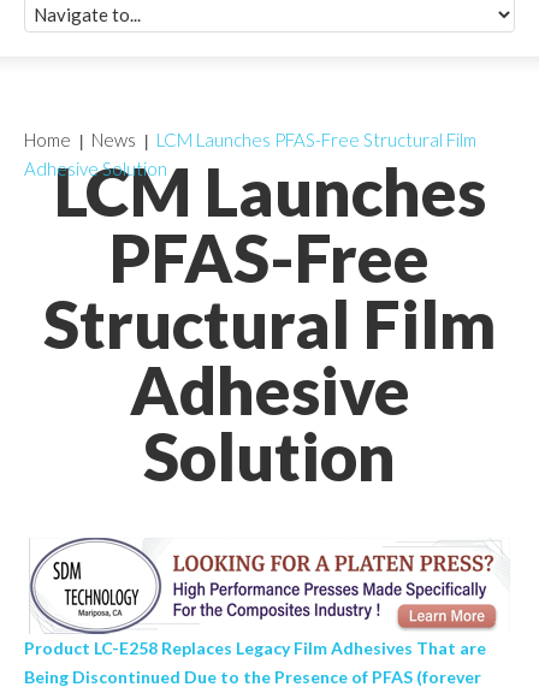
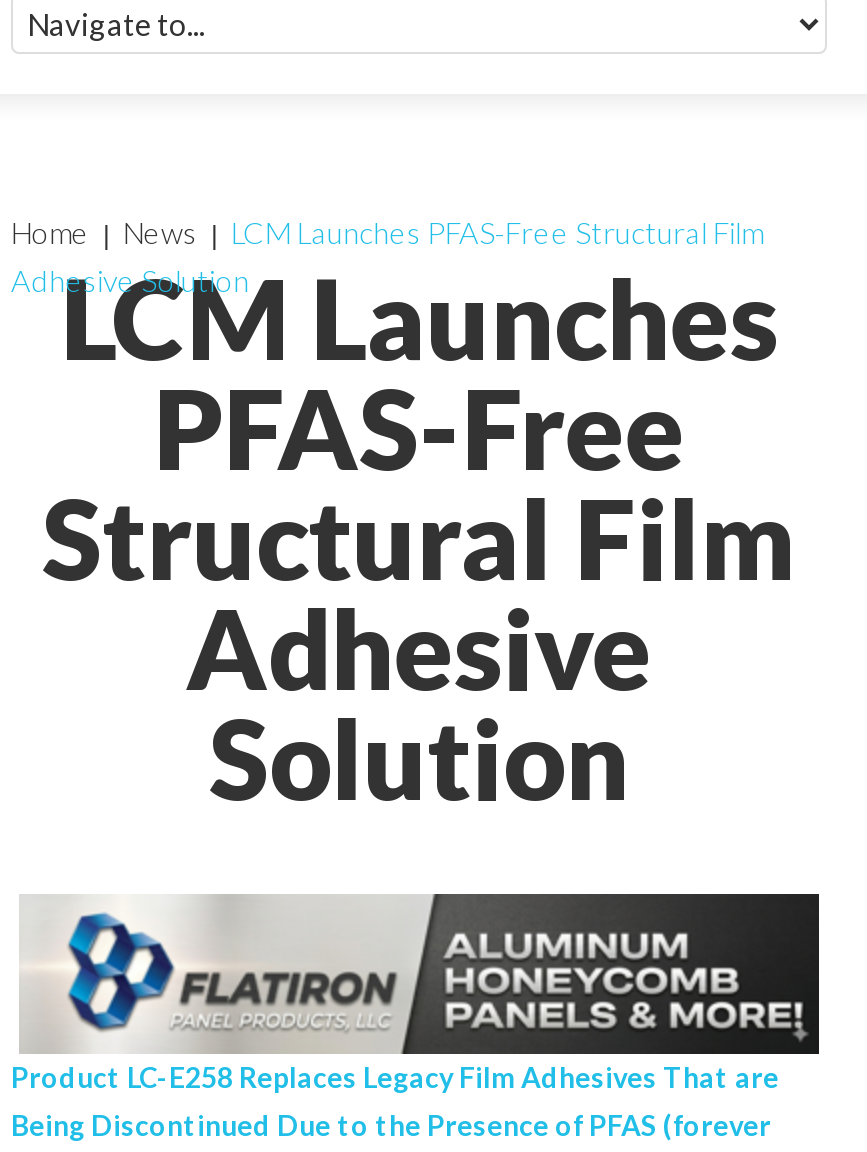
- [image]
+ [image]
